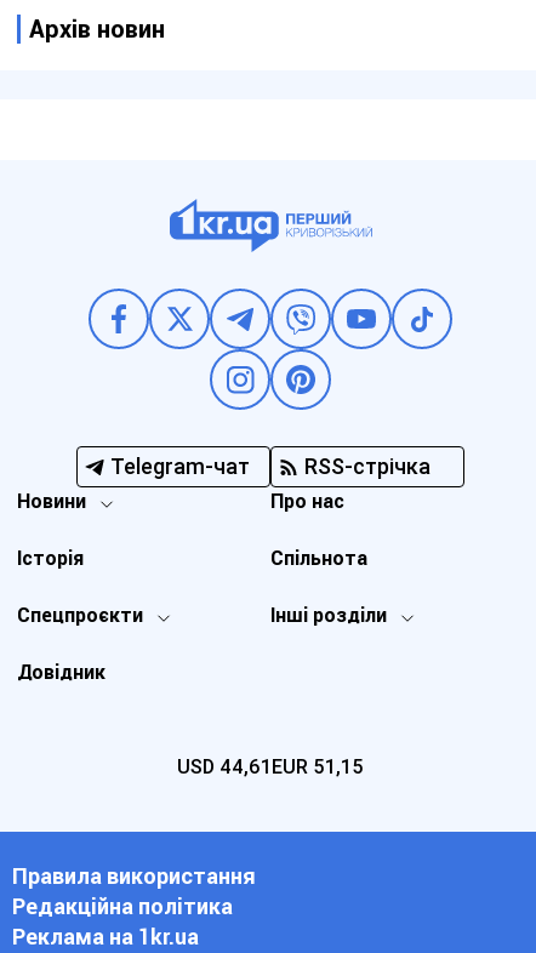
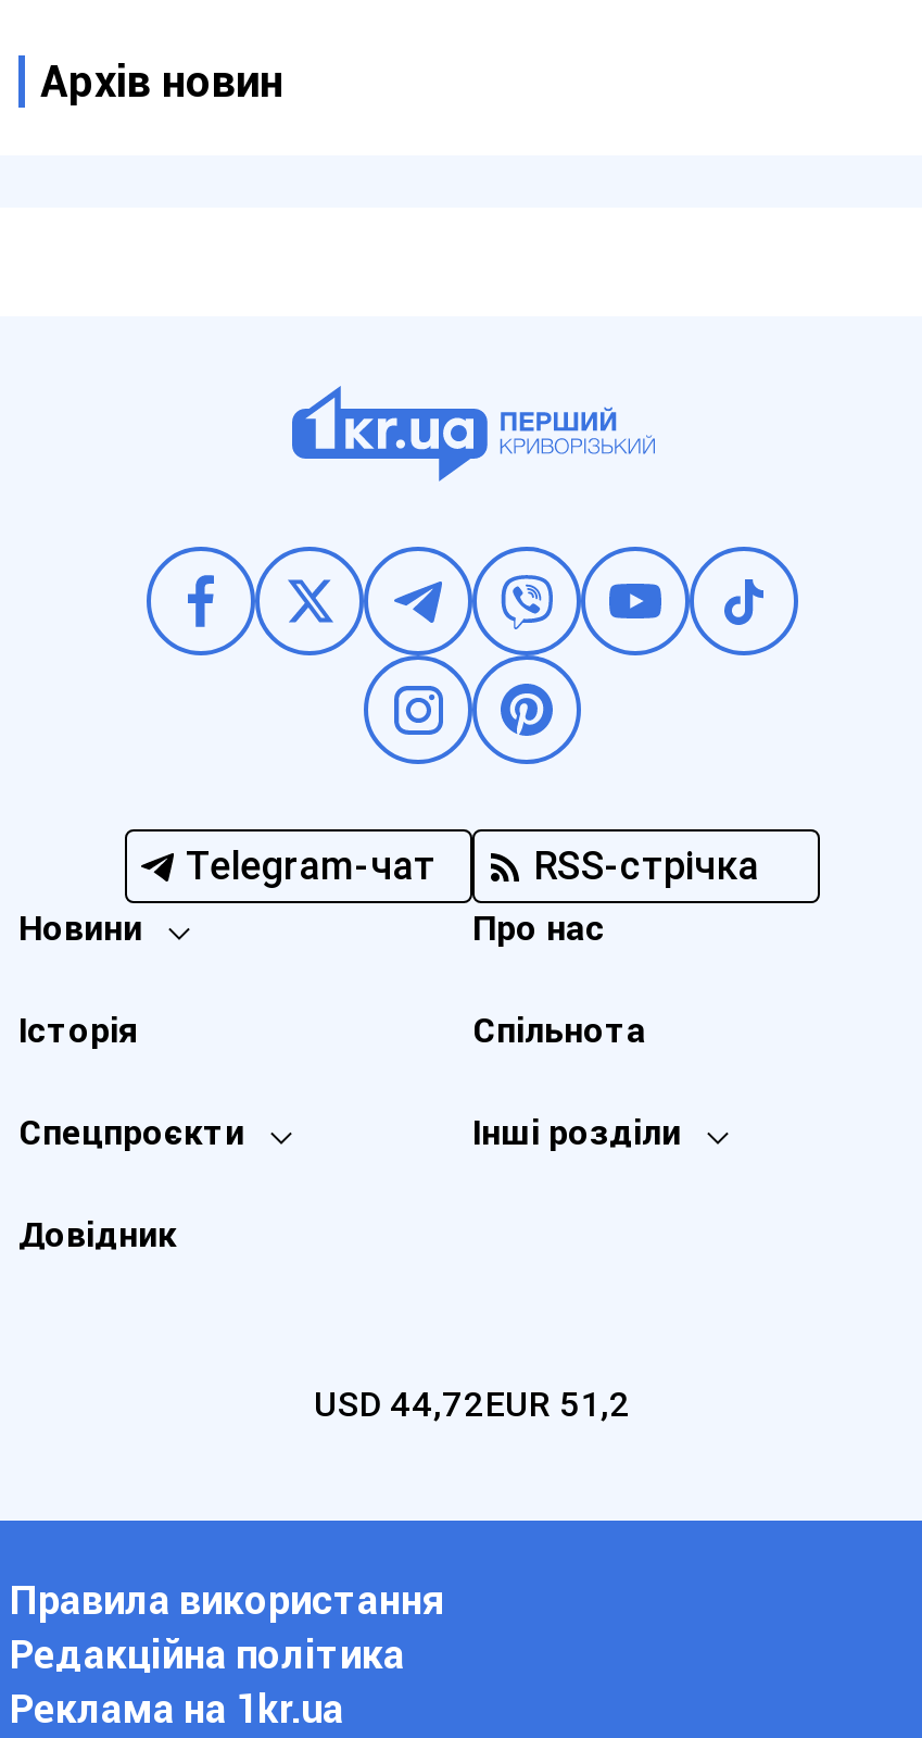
- USD 44,61EUR 51,15
+ USD 44,72EUR 51,2
